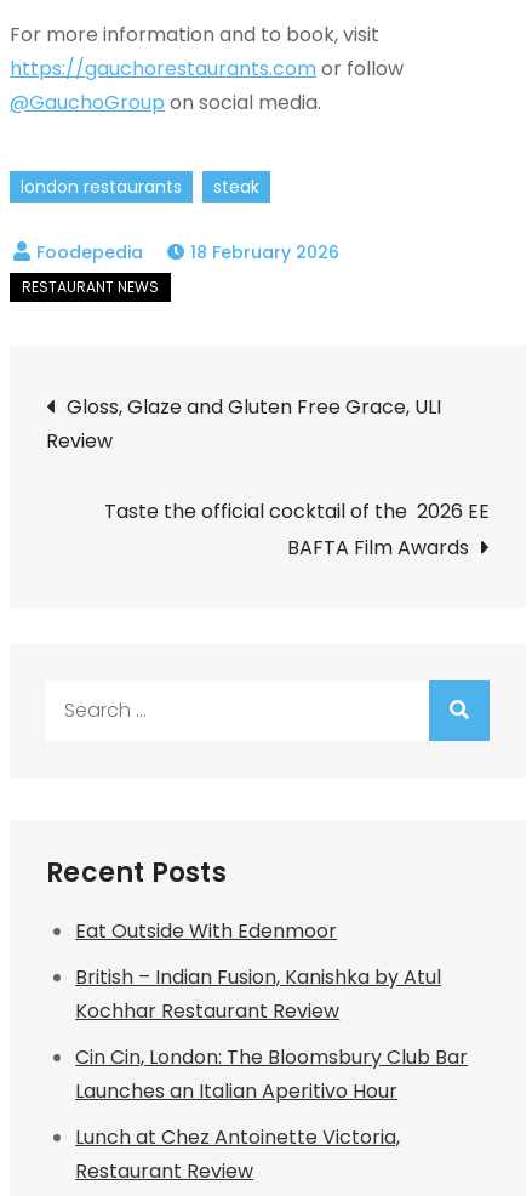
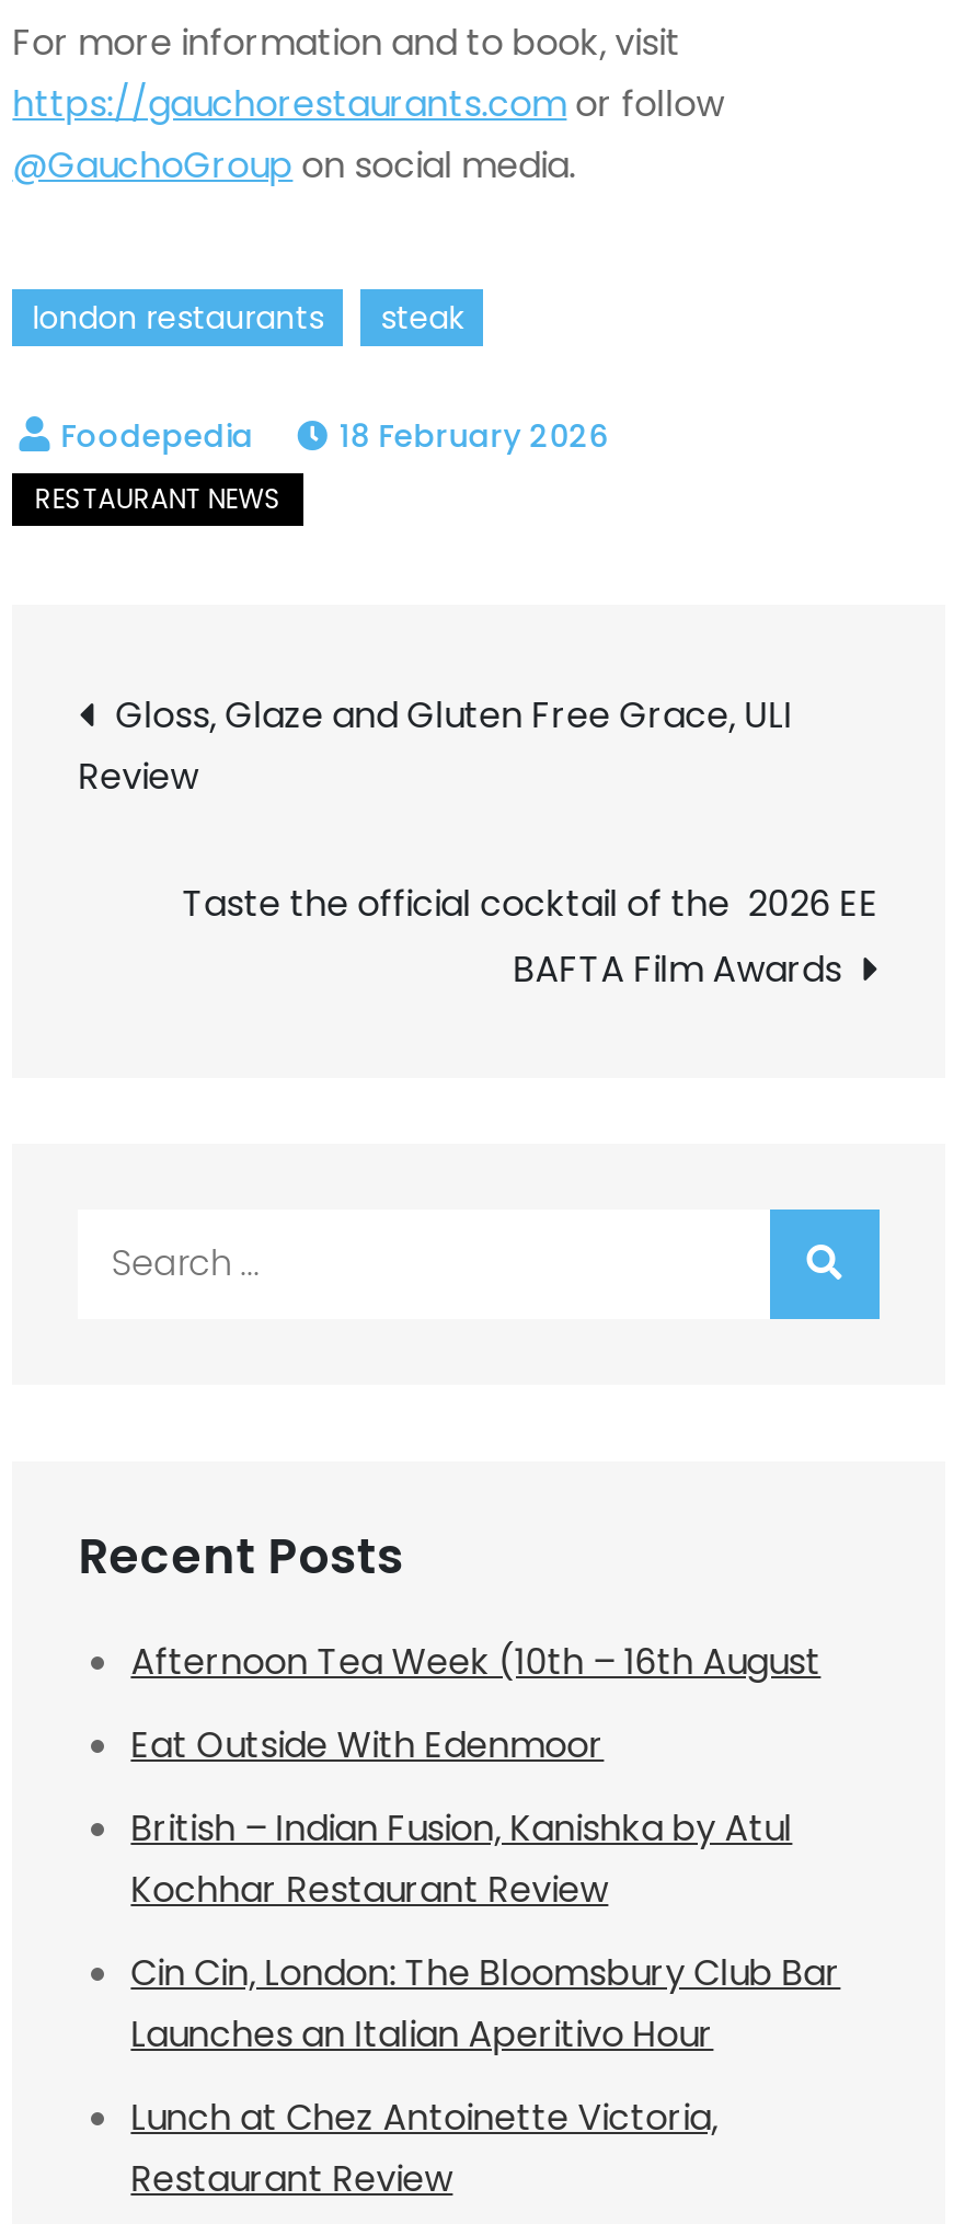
+ Afternoon Tea Week (10th – 16th August
